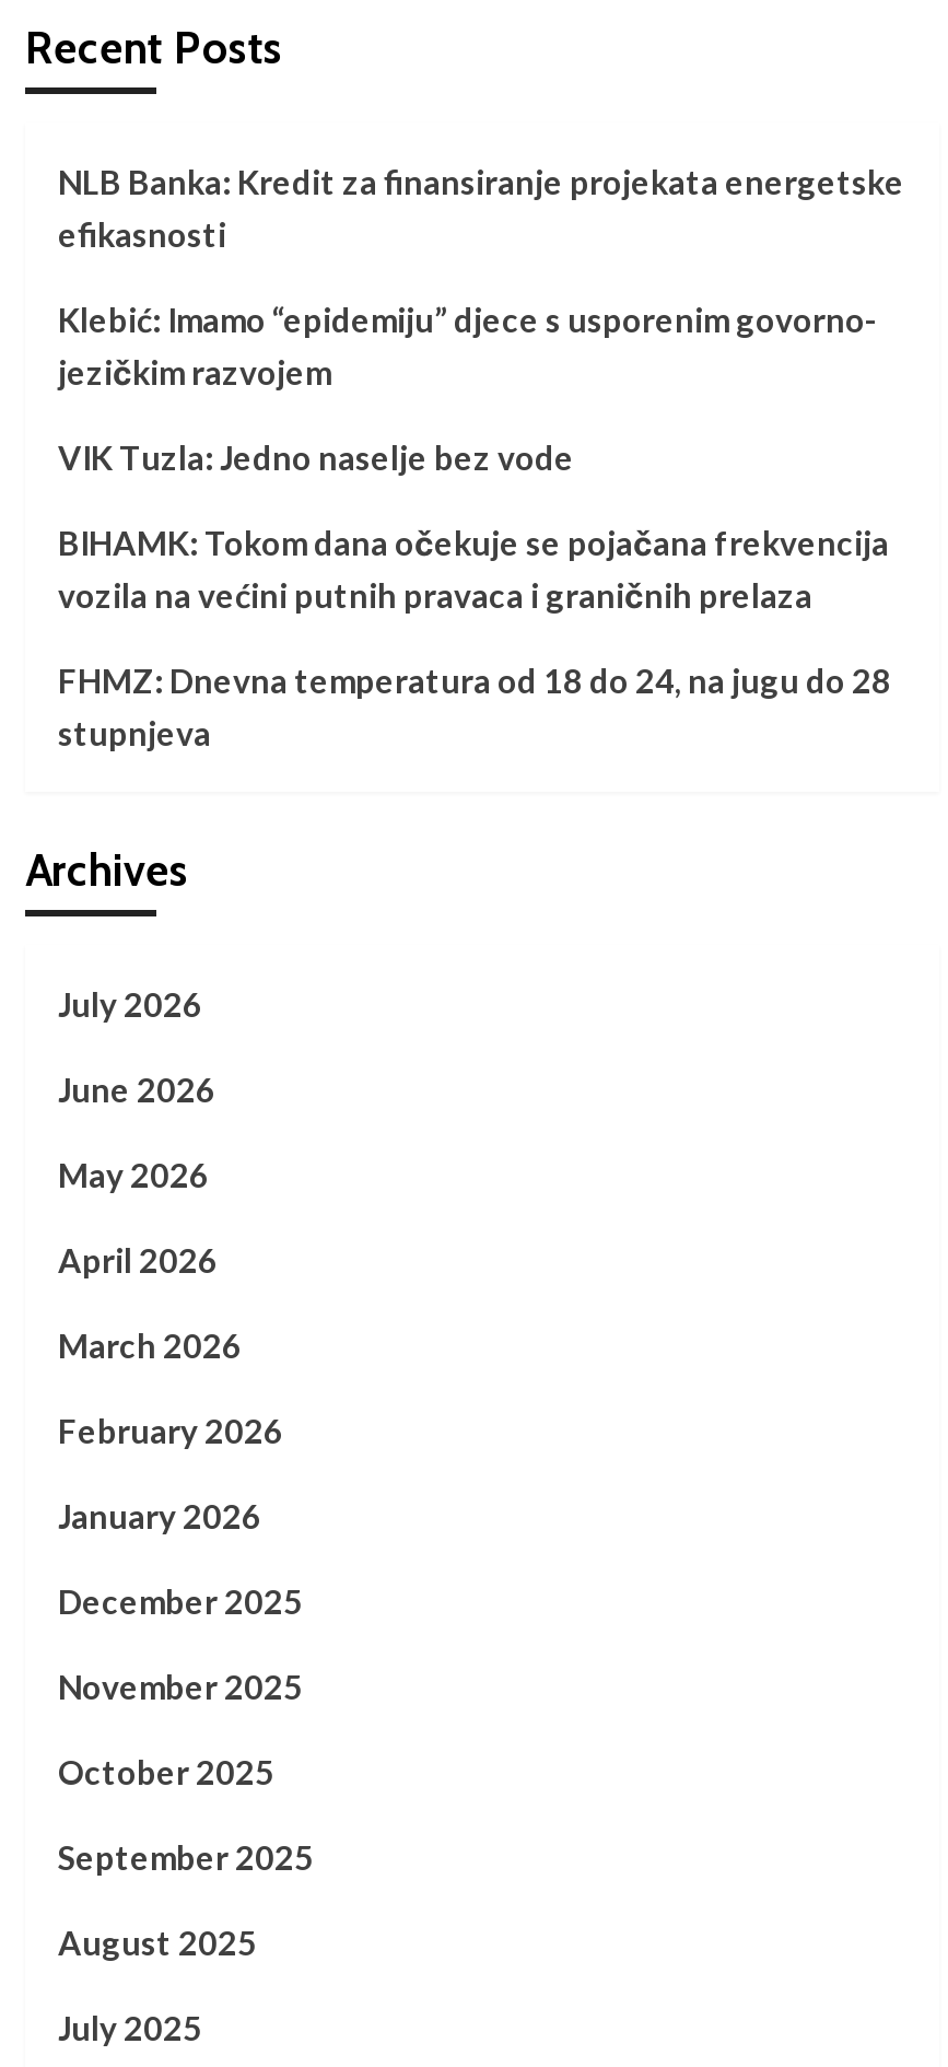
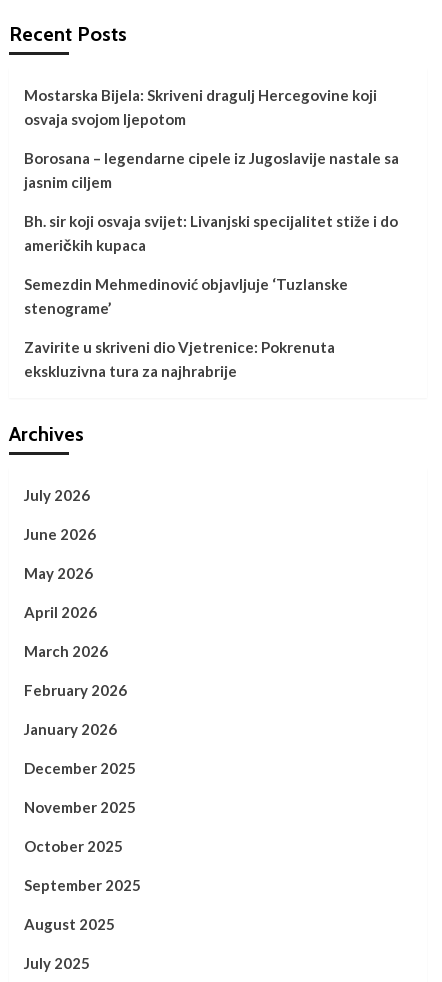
- NLB Banka: Kredit za finansiranje projekata energetske
- efikasnosti
+ Mostarska Bijela: Skriveni dragulj Hercegovine koji
+ osvaja svojom ljepotom

- Klebić: Imamo “epidemiju” djece s usporenim govorno-
- jezičkim razvojem
+ Borosana – legendarne cipele iz Jugoslavije nastale sa
+ jasnim ciljem

- VIK Tuzla: Jedno naselje bez vode
+ Bh. sir koji osvaja svijet: Livanjski specijalitet stiže i do
+ američkih kupaca

- BIHAMK: Tokom dana očekuje se pojačana frekvencija
- vozila na većini putnih pravaca i graničnih prelaza
+ Semezdin Mehmedinović objavljuje ‘Tuzlanske
+ stenograme’

- FHMZ: Dnevna temperatura od 18 do 24, na jugu do 28
- stupnjeva
+ Zavirite u skriveni dio Vjetrenice: Pokrenuta
+ ekskluzivna tura za najhrabrije
